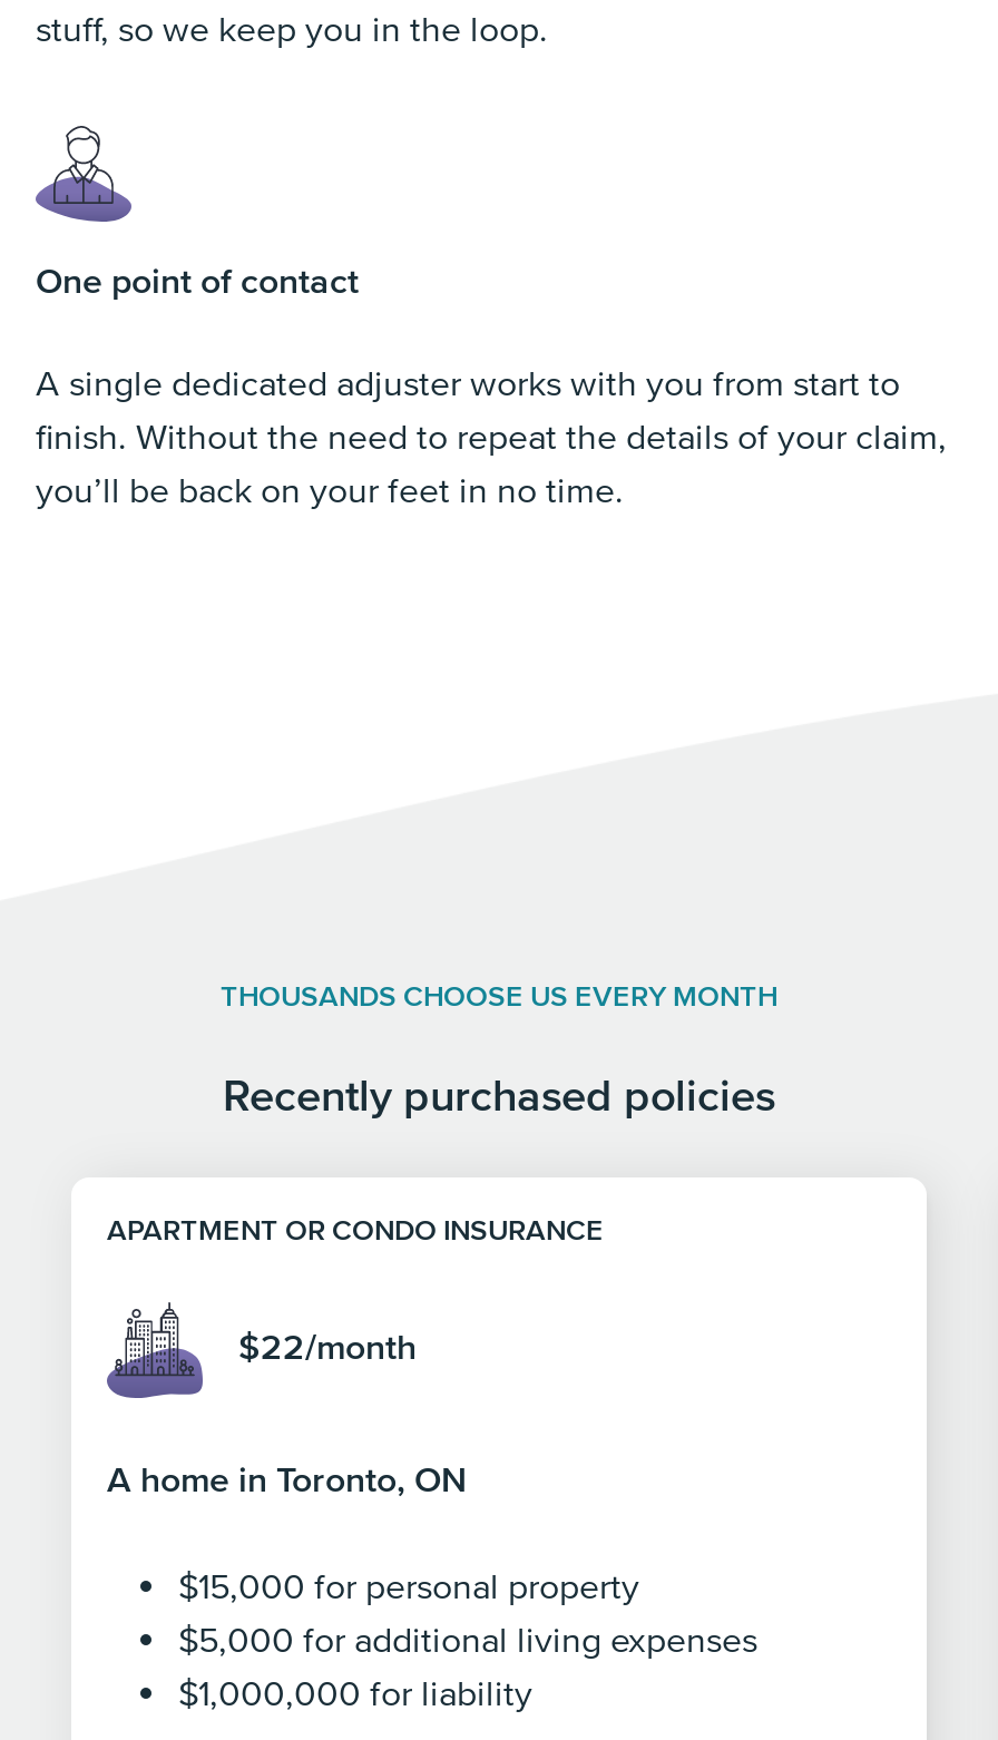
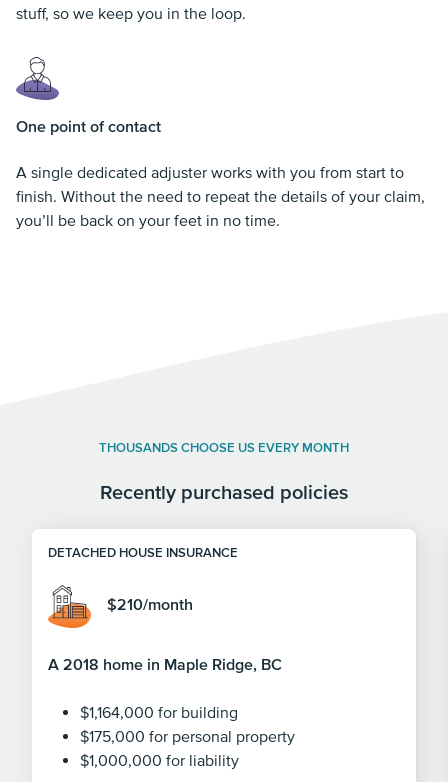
- APARTMENT OR CONDO INSURANCE
+ DETACHED HOUSE INSURANCE

- [image]
- $22/month
+ [image]
+ $210/month

- A home in Toronto, ON
+ A 2018 home in Maple Ridge, BC

- $15,000 for personal property
- $5,000 for additional living expenses
+ $1,164,000 for building
+ $175,000 for personal property
